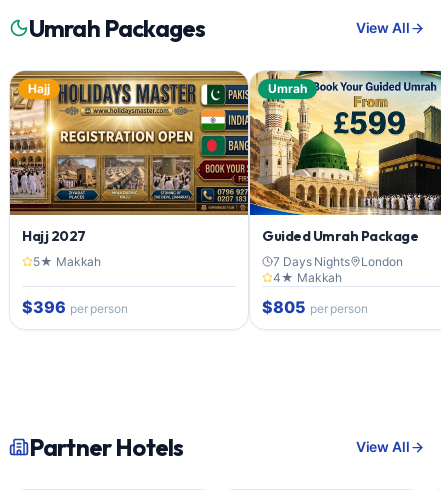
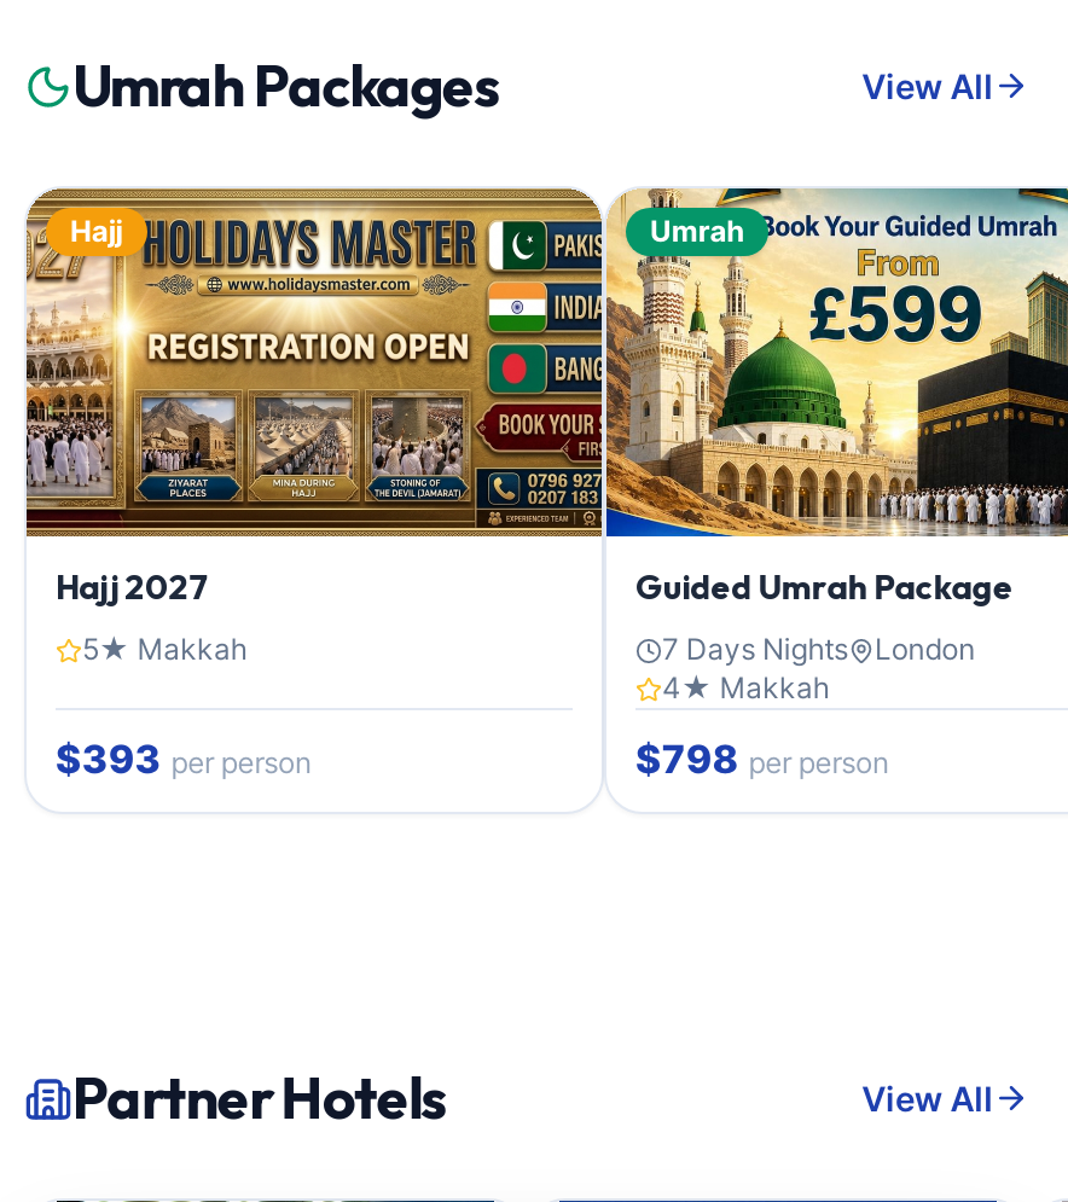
- $396 per person
+ $393 per person

- $805 per person
+ $798 per person
